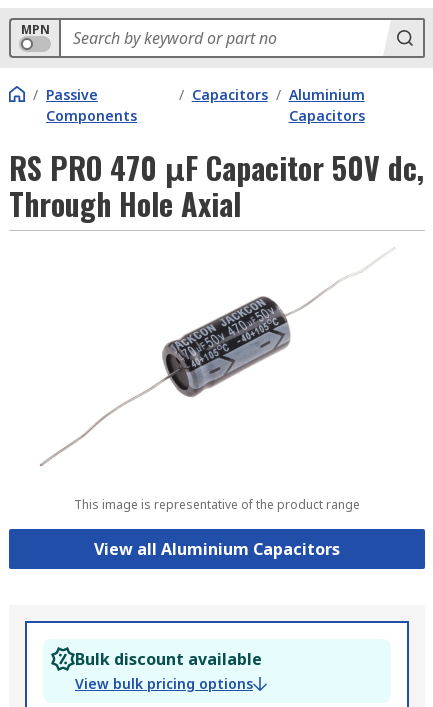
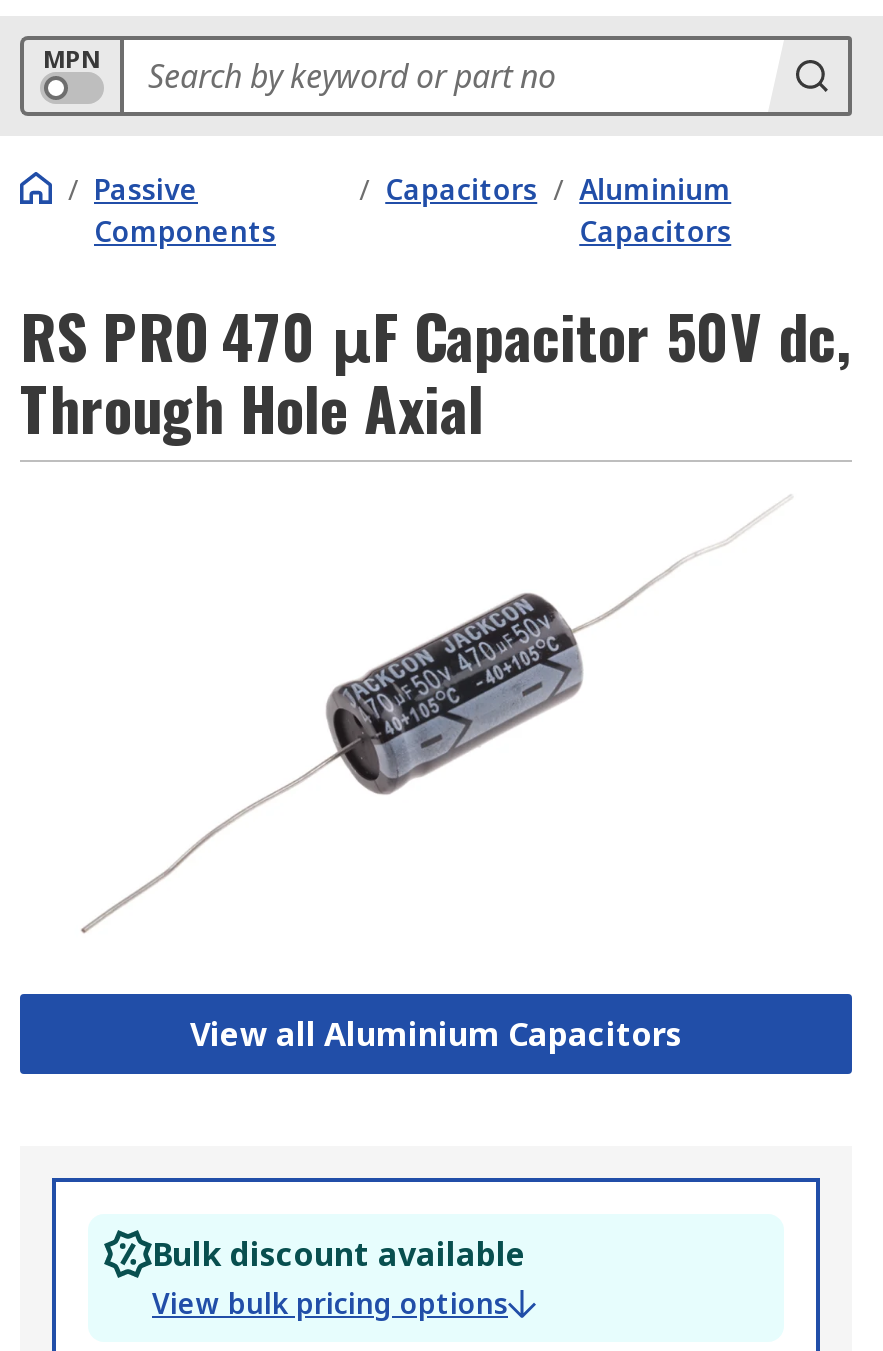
- This image is representative of the product range
